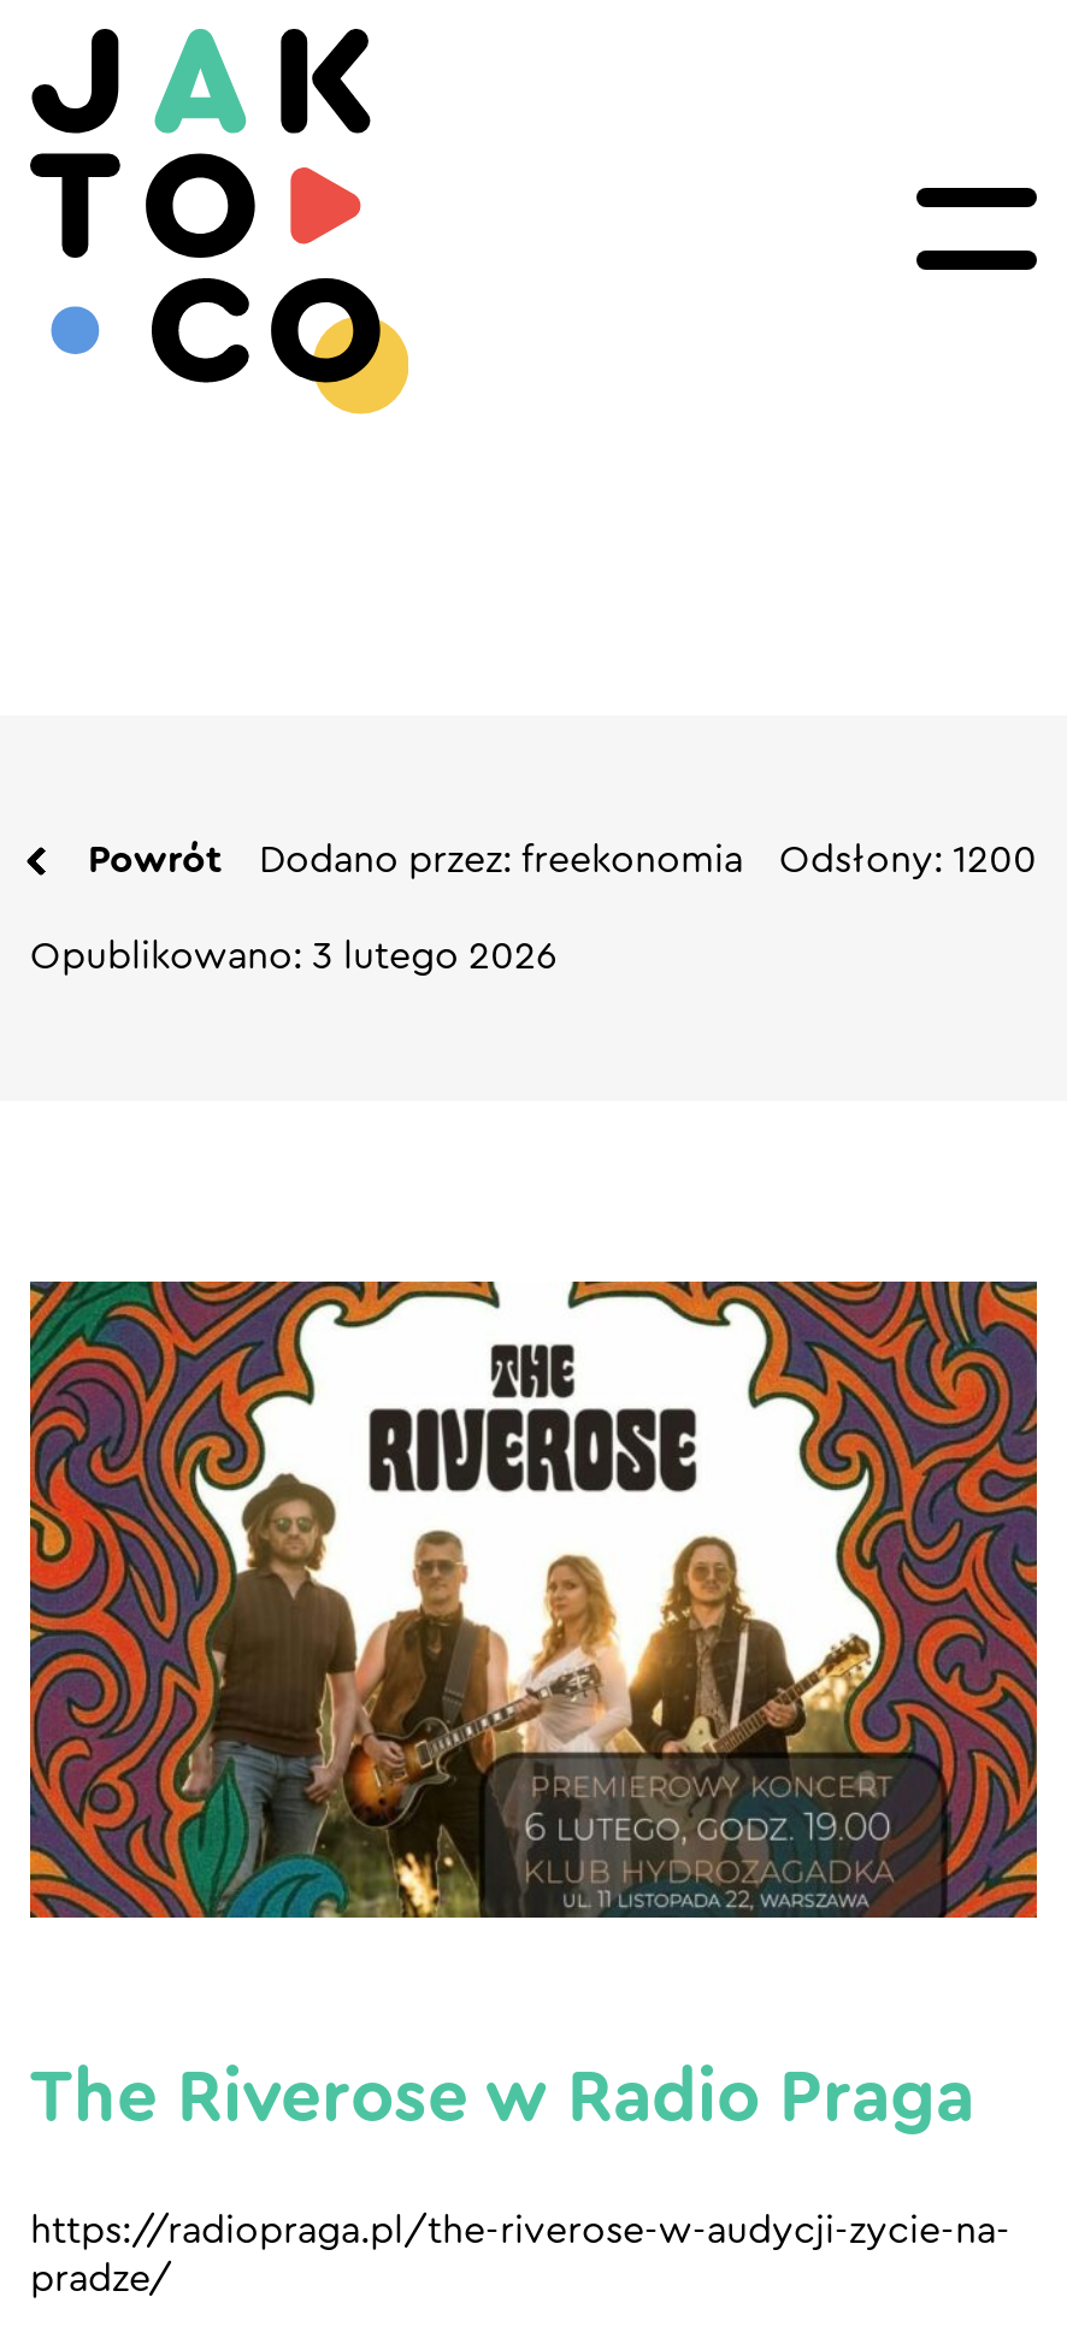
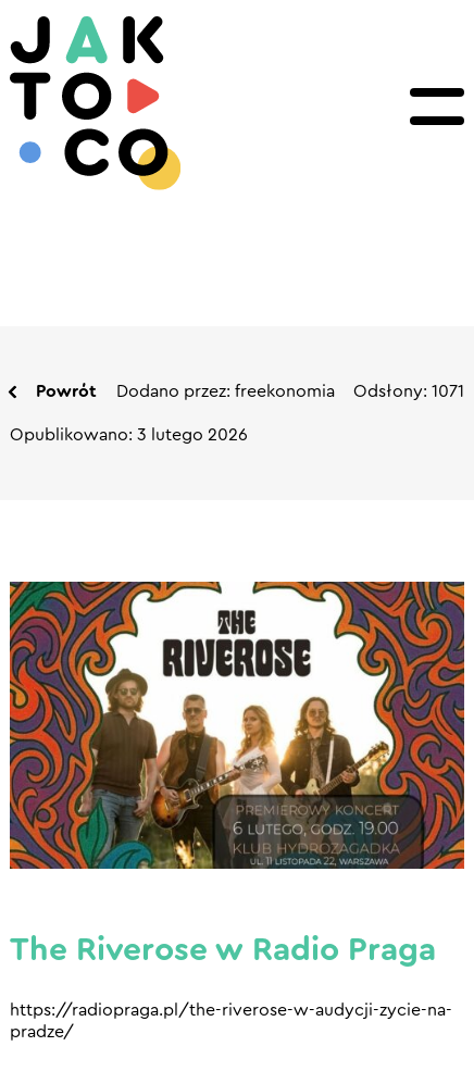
- Powrót Dodano przez: freekonomia Odsłony: 1200
+ Powrót Dodano przez: freekonomia Odsłony: 1071
